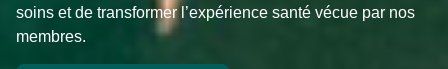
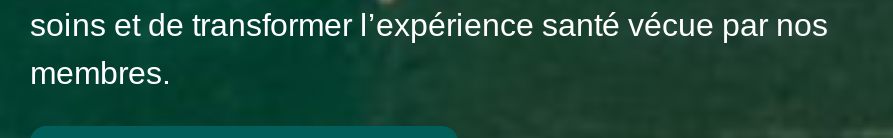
- [image]
